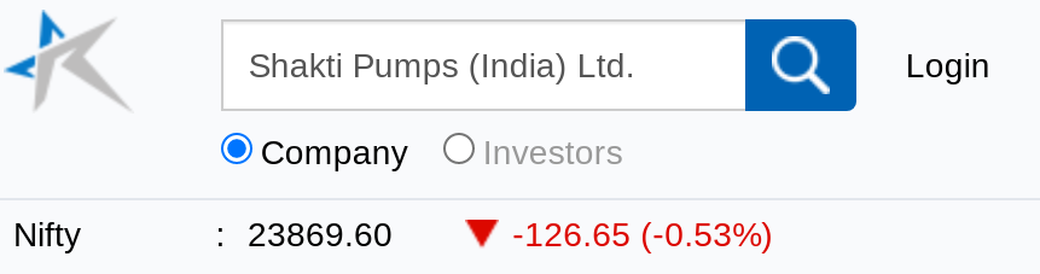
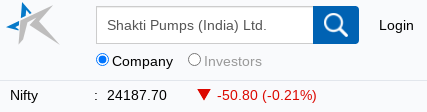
- 23869.60
+ 24187.70

- -126.65 (-0.53%)
+ -50.80 (-0.21%)
